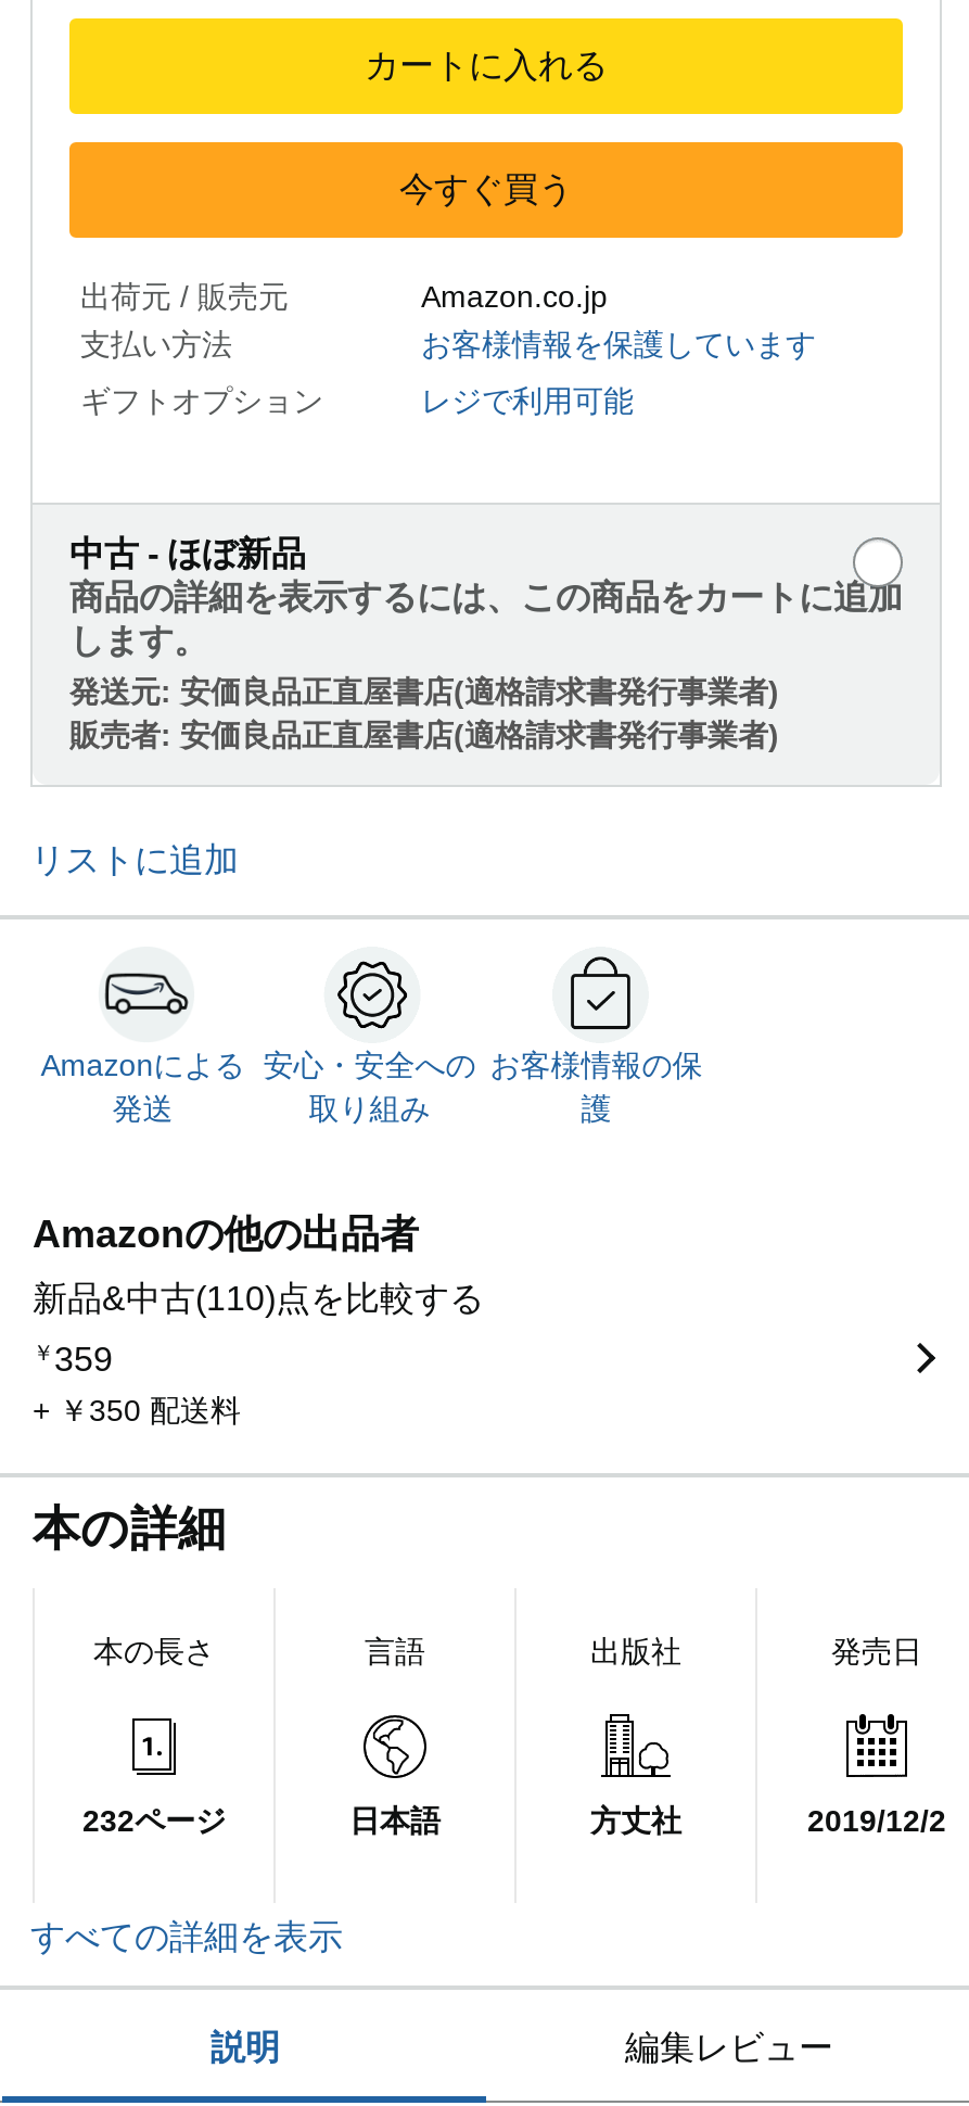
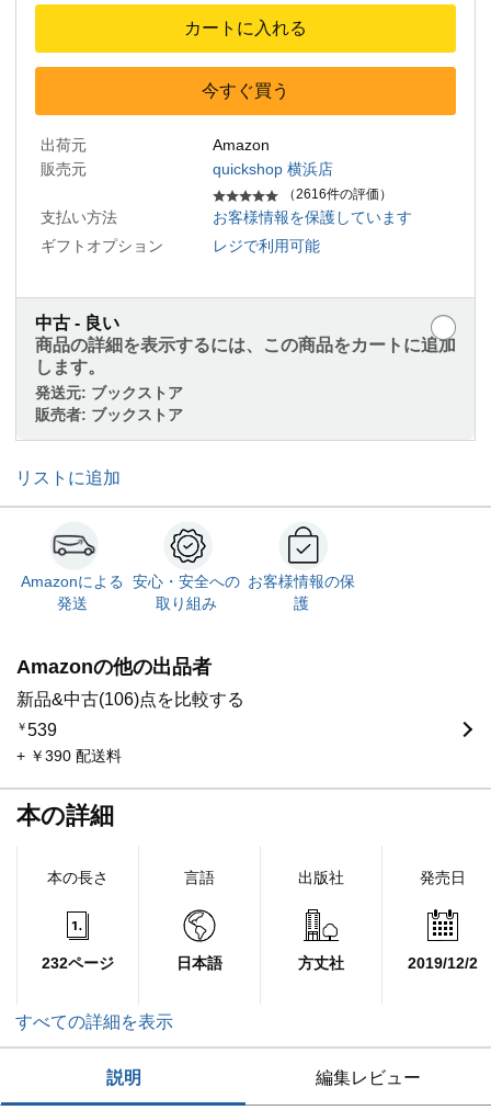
- 出荷元 / 販売元
- Amazon.co.jp
+ 出荷元
+ Amazon
+ 販売元
+ quickshop 横浜店
+ （2616件の評価）

- 中古 - ほぼ新品
+ 中古 - 良い

- 発送元:安価良品正直屋書店(適格請求書発行事業者)
- 販売者:安価良品正直屋書店(適格請求書発行事業者)
+ 発送元:ブックストア
+ 販売者:ブックストア

- 新品&中古(110)点を比較する
+ 新品&中古(106)点を比較する

- ￥359
+ ￥539

- + ￥350 配送料
+ + ￥390 配送料
